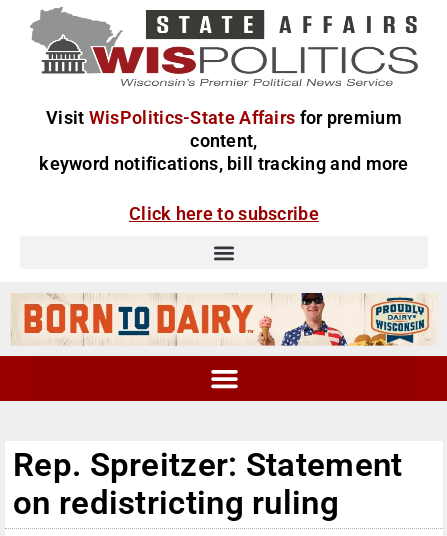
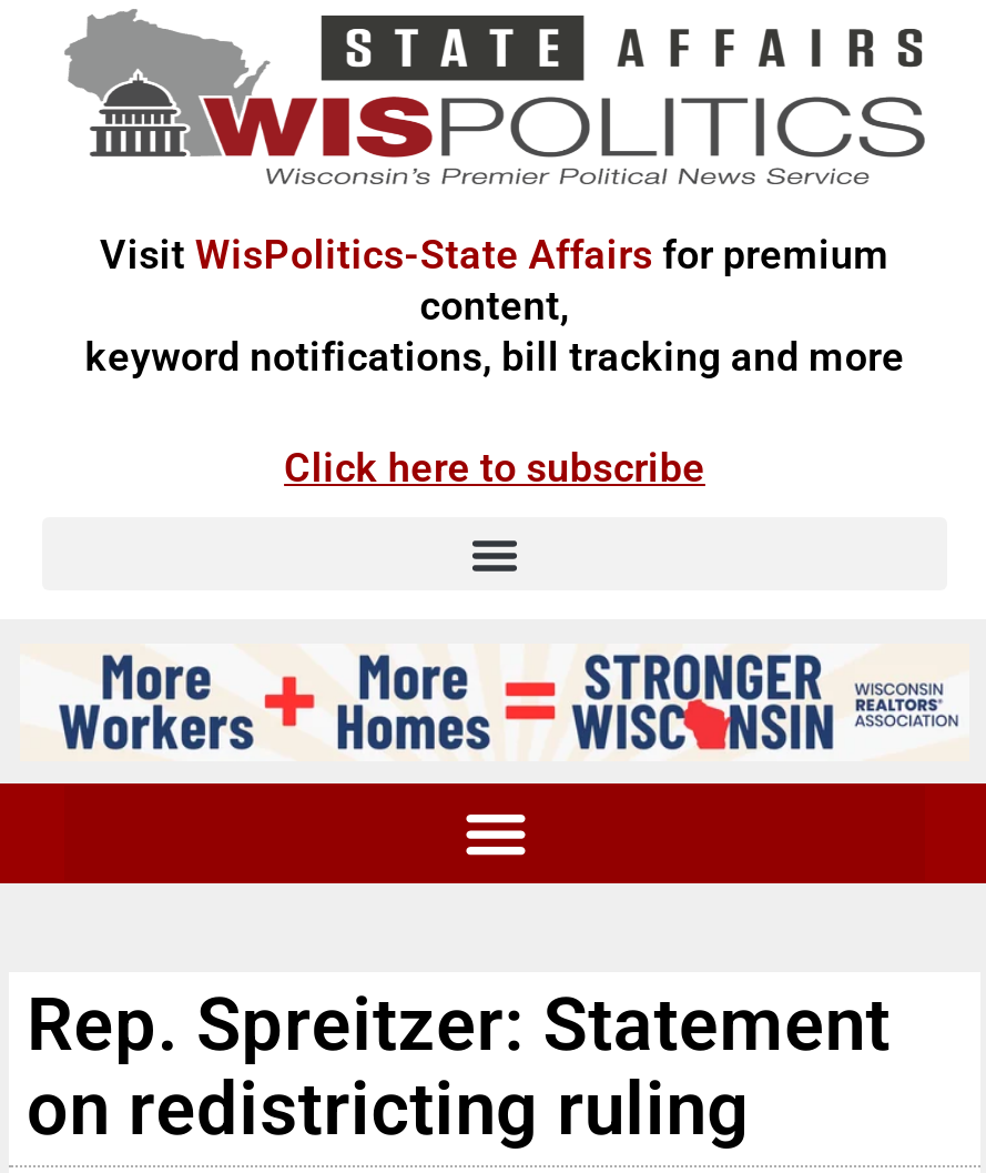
- [image]
+ [image]
